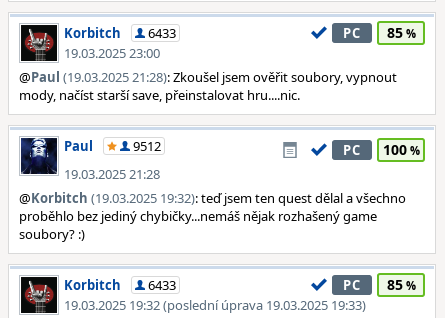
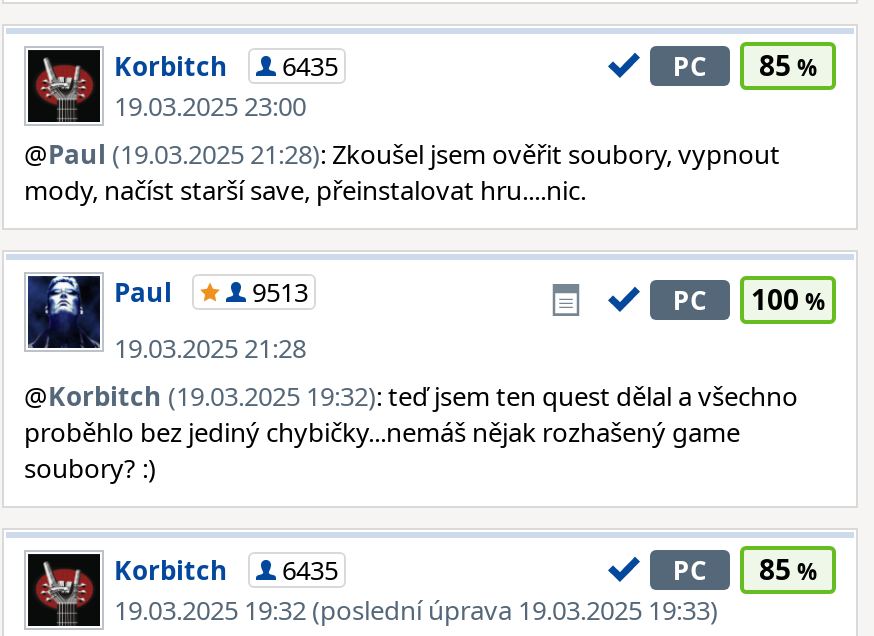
- Korbitch 6433
+ Korbitch 6435

- 9512
+ 9513

- Korbitch 6433
+ Korbitch 6435
